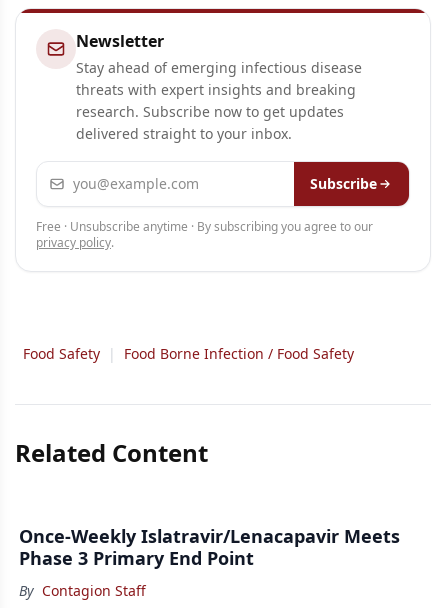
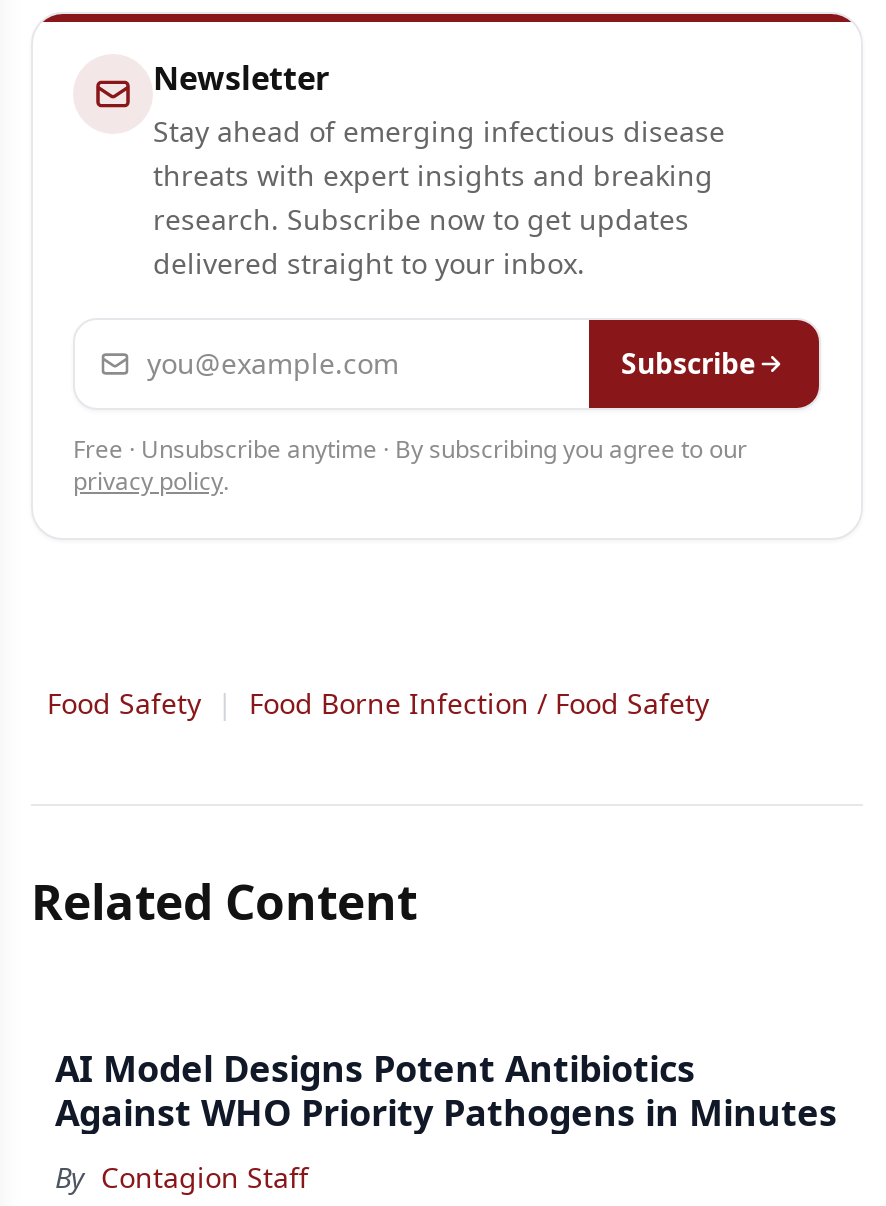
- Once-Weekly Islatravir/Lenacapavir Meets
- Phase 3 Primary End Point
+ AI Model Designs Potent Antibiotics
+ Against WHO Priority Pathogens in Minutes
